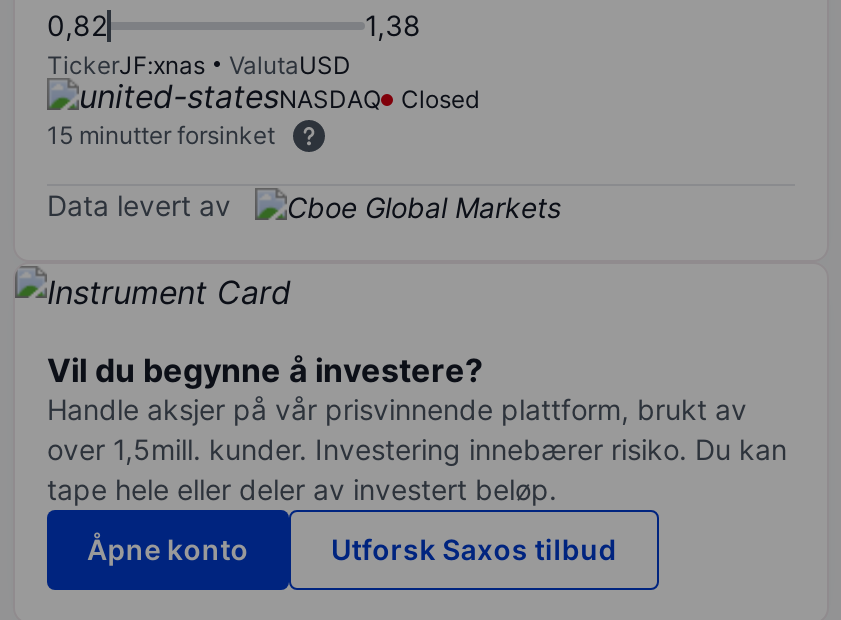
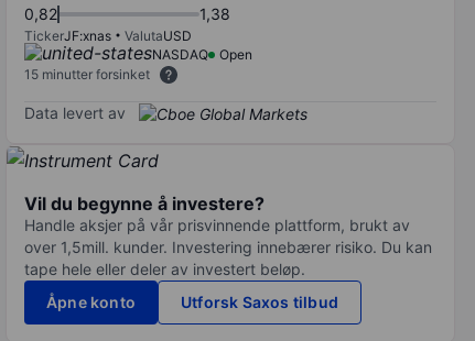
- Closed
+ Open
